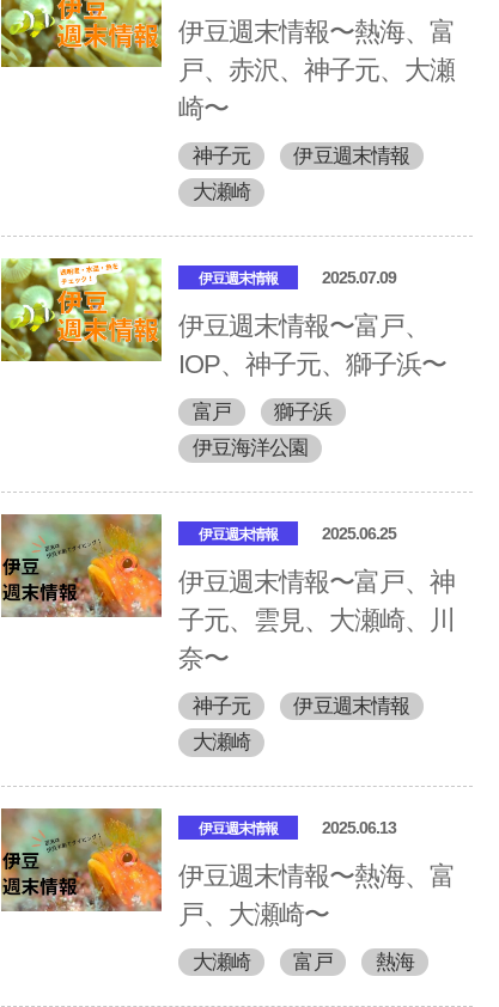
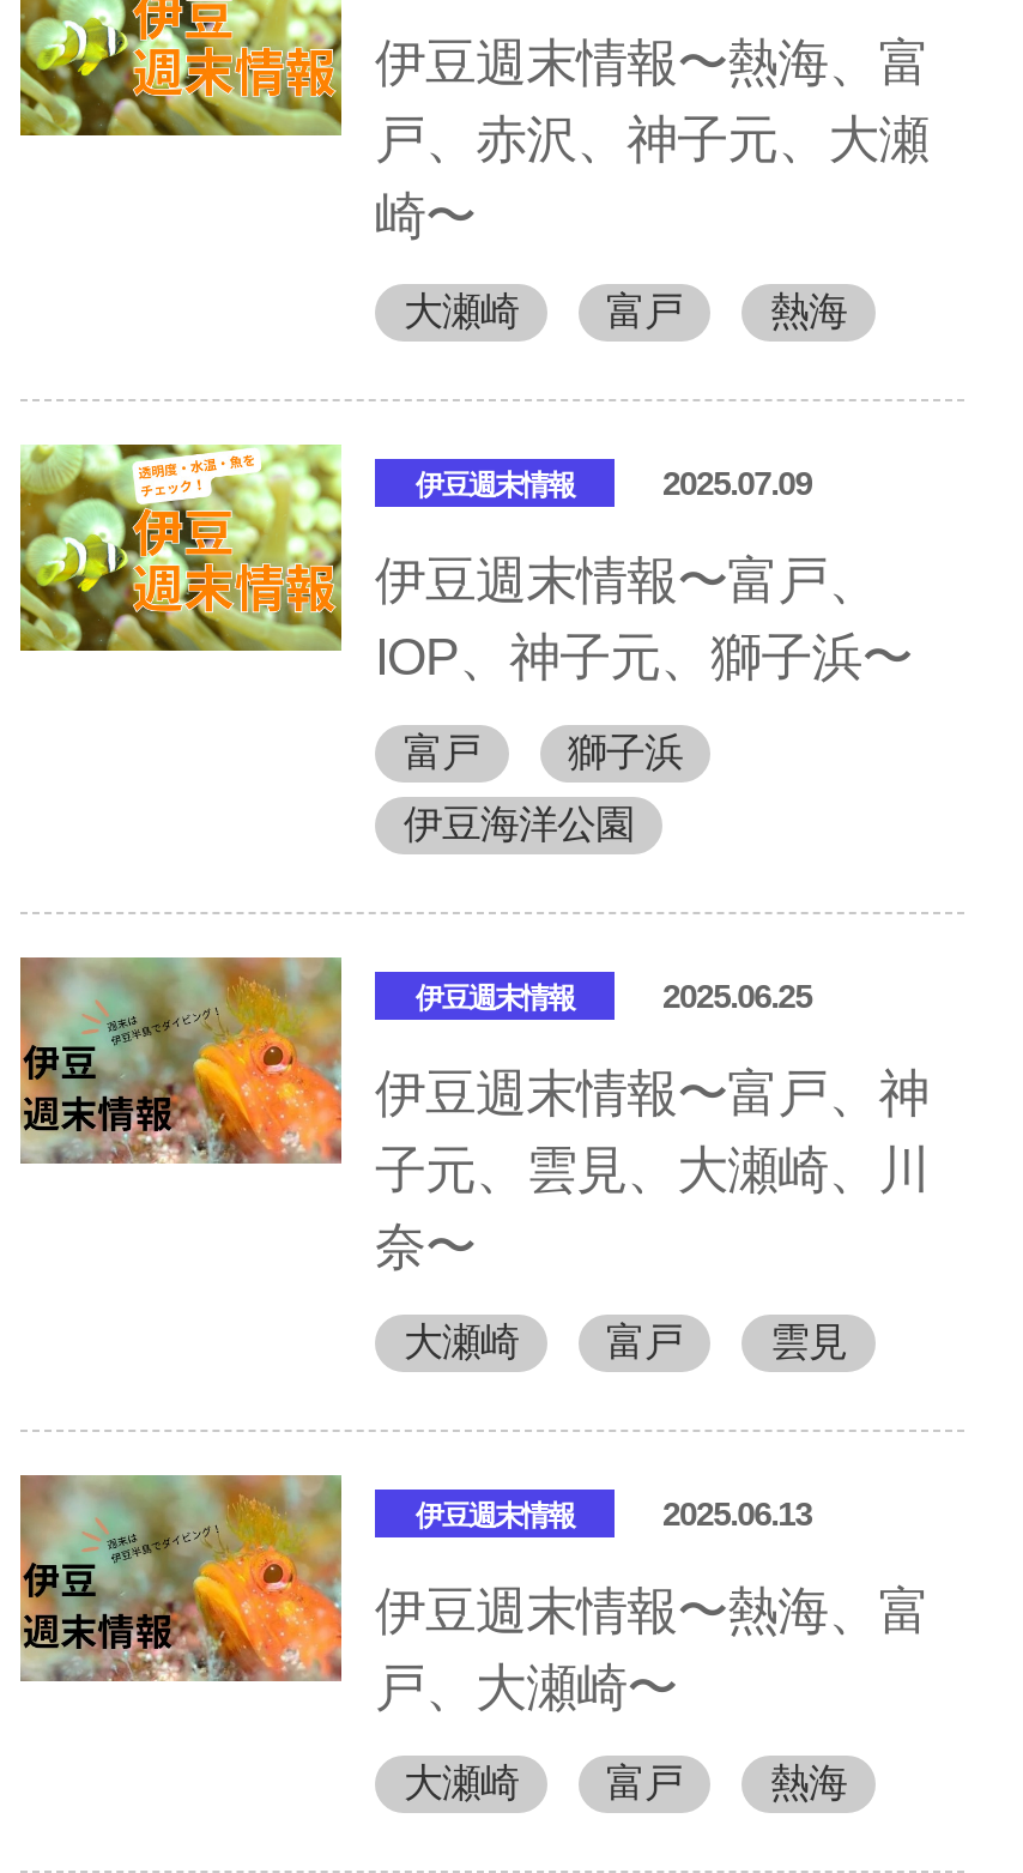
- 神子元
- 伊豆週末情報

+ 富戸
+ 熱海

- 神子元
- 伊豆週末情報

+ 富戸
+ 雲見
